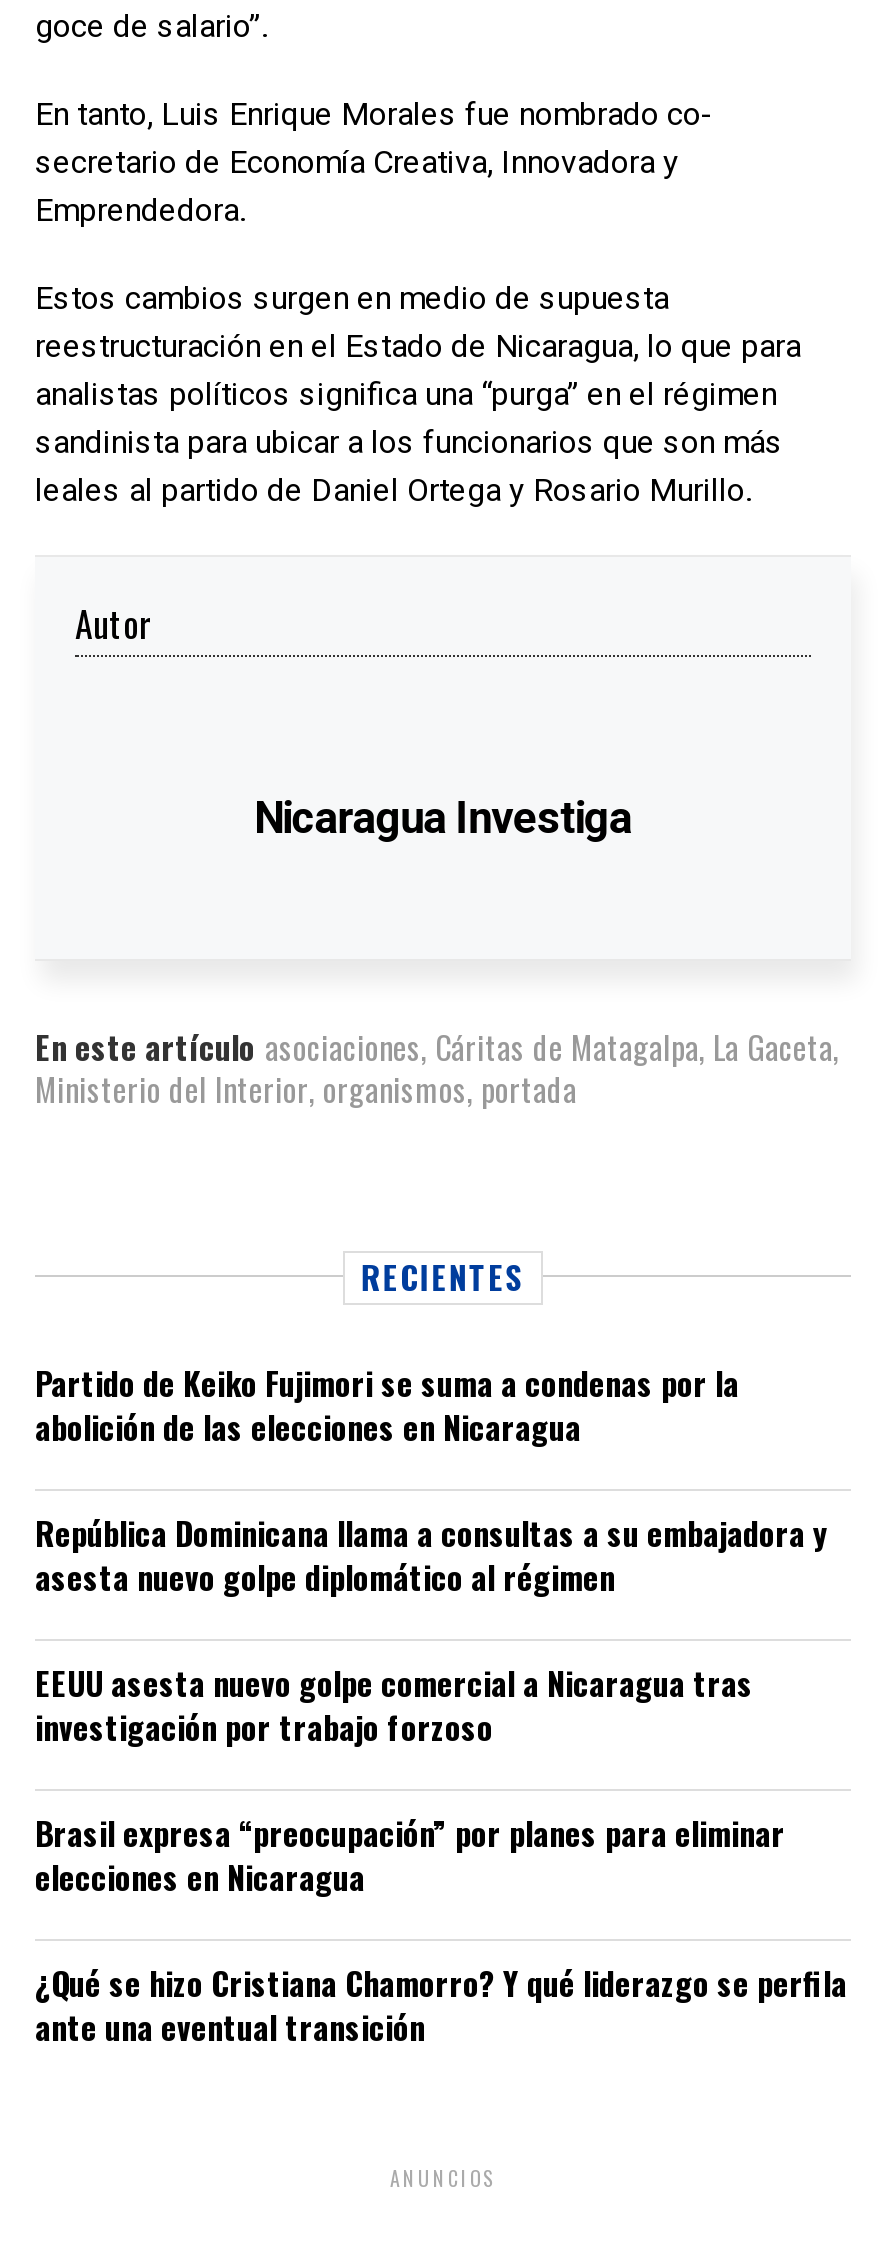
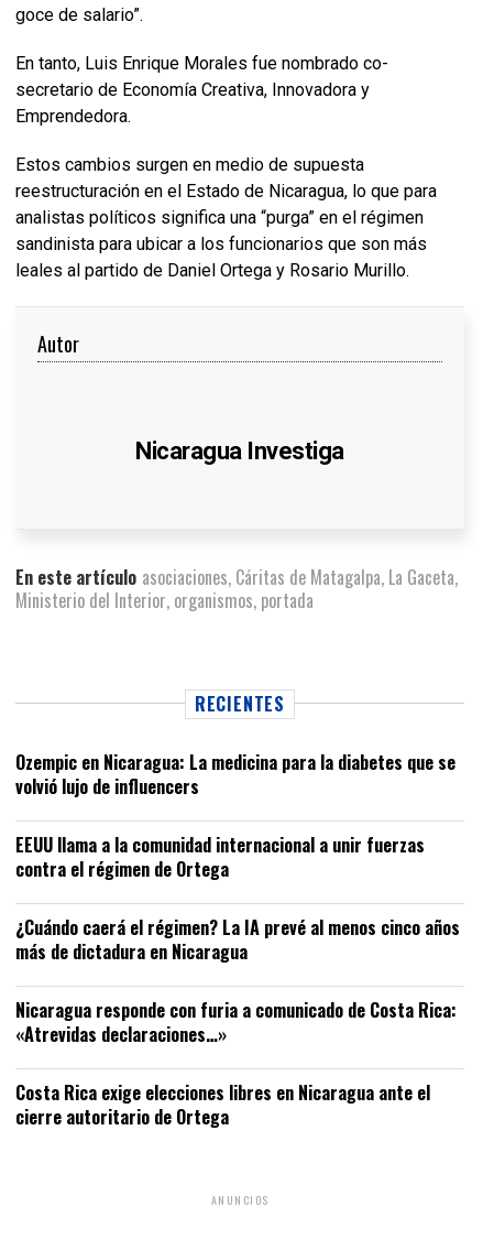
- Partido de Keiko Fujimori se suma a condenas por la
- abolición de las elecciones en Nicaragua
+ Ozempic en Nicaragua: La medicina para la diabetes que se
+ volvió lujo de influencers

- República Dominicana llama a consultas a su embajadora y
- asesta nuevo golpe diplomático al régimen
+ EEUU llama a la comunidad internacional a unir fuerzas
+ contra el régimen de Ortega

- EEUU asesta nuevo golpe comercial a Nicaragua tras
- investigación por trabajo forzoso
+ ¿Cuándo caerá el régimen? La IA prevé al menos cinco años
+ más de dictadura en Nicaragua

- Brasil expresa “preocupación” por planes para eliminar
- elecciones en Nicaragua
+ Nicaragua responde con furia a comunicado de Costa Rica:
+ «Atrevidas declaraciones…»

- ¿Qué se hizo Cristiana Chamorro? Y qué liderazgo se perfila
- ante una eventual transición
+ Costa Rica exige elecciones libres en Nicaragua ante el
+ cierre autoritario de Ortega
